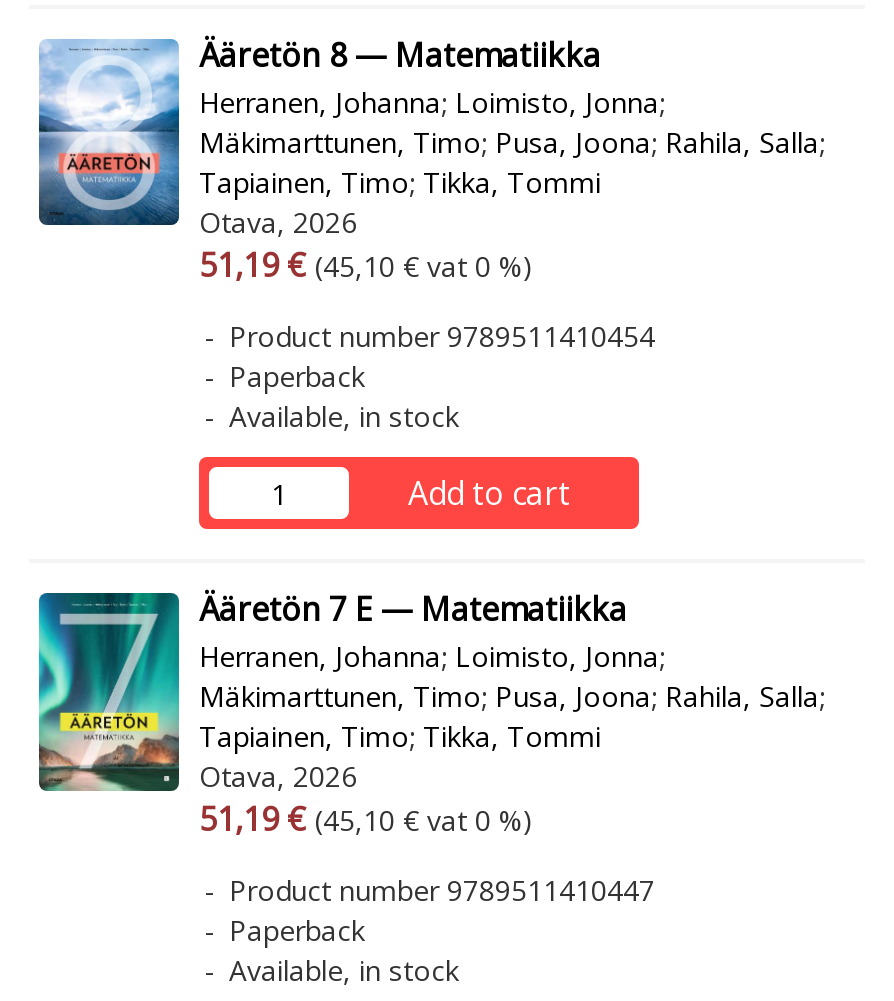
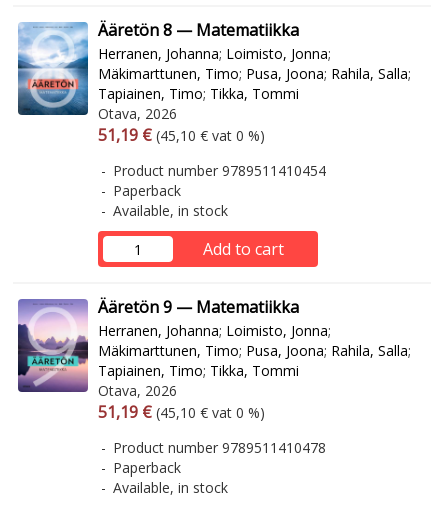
- [image]
- Ääretön 7 E — Matematiikka
+ [image]
+ Ääretön 9 — Matematiikka

- Product number 9789511410447
+ Product number 9789511410478
